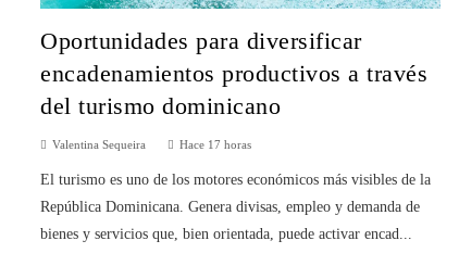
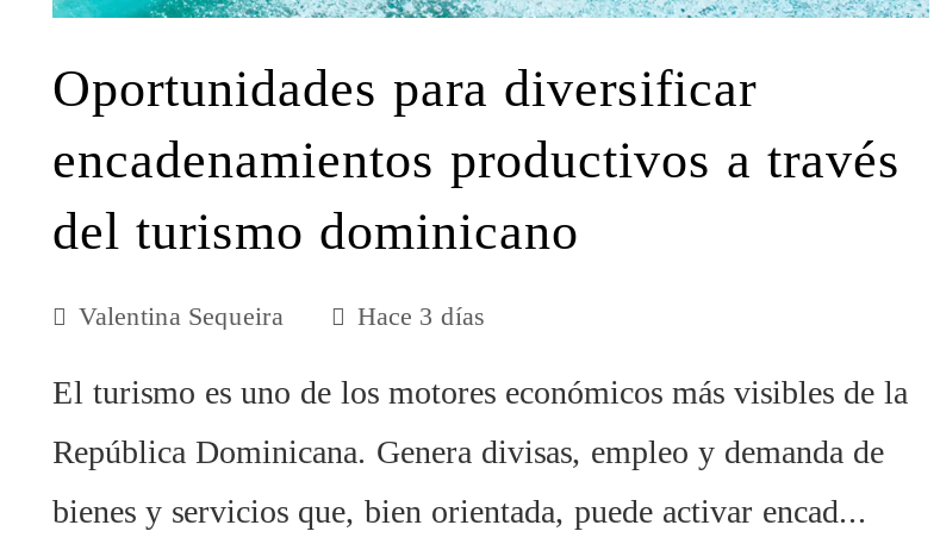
- Hace 17 horas
+ Hace 3 días
